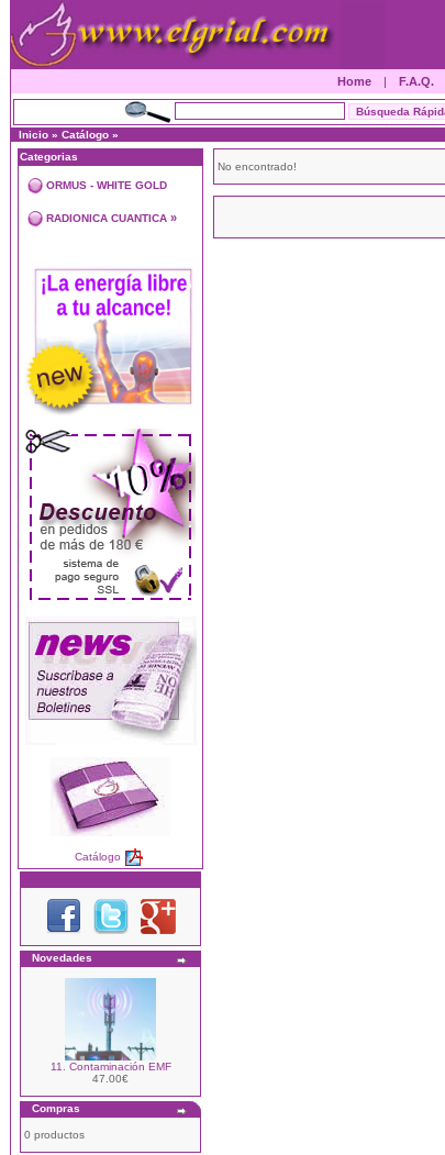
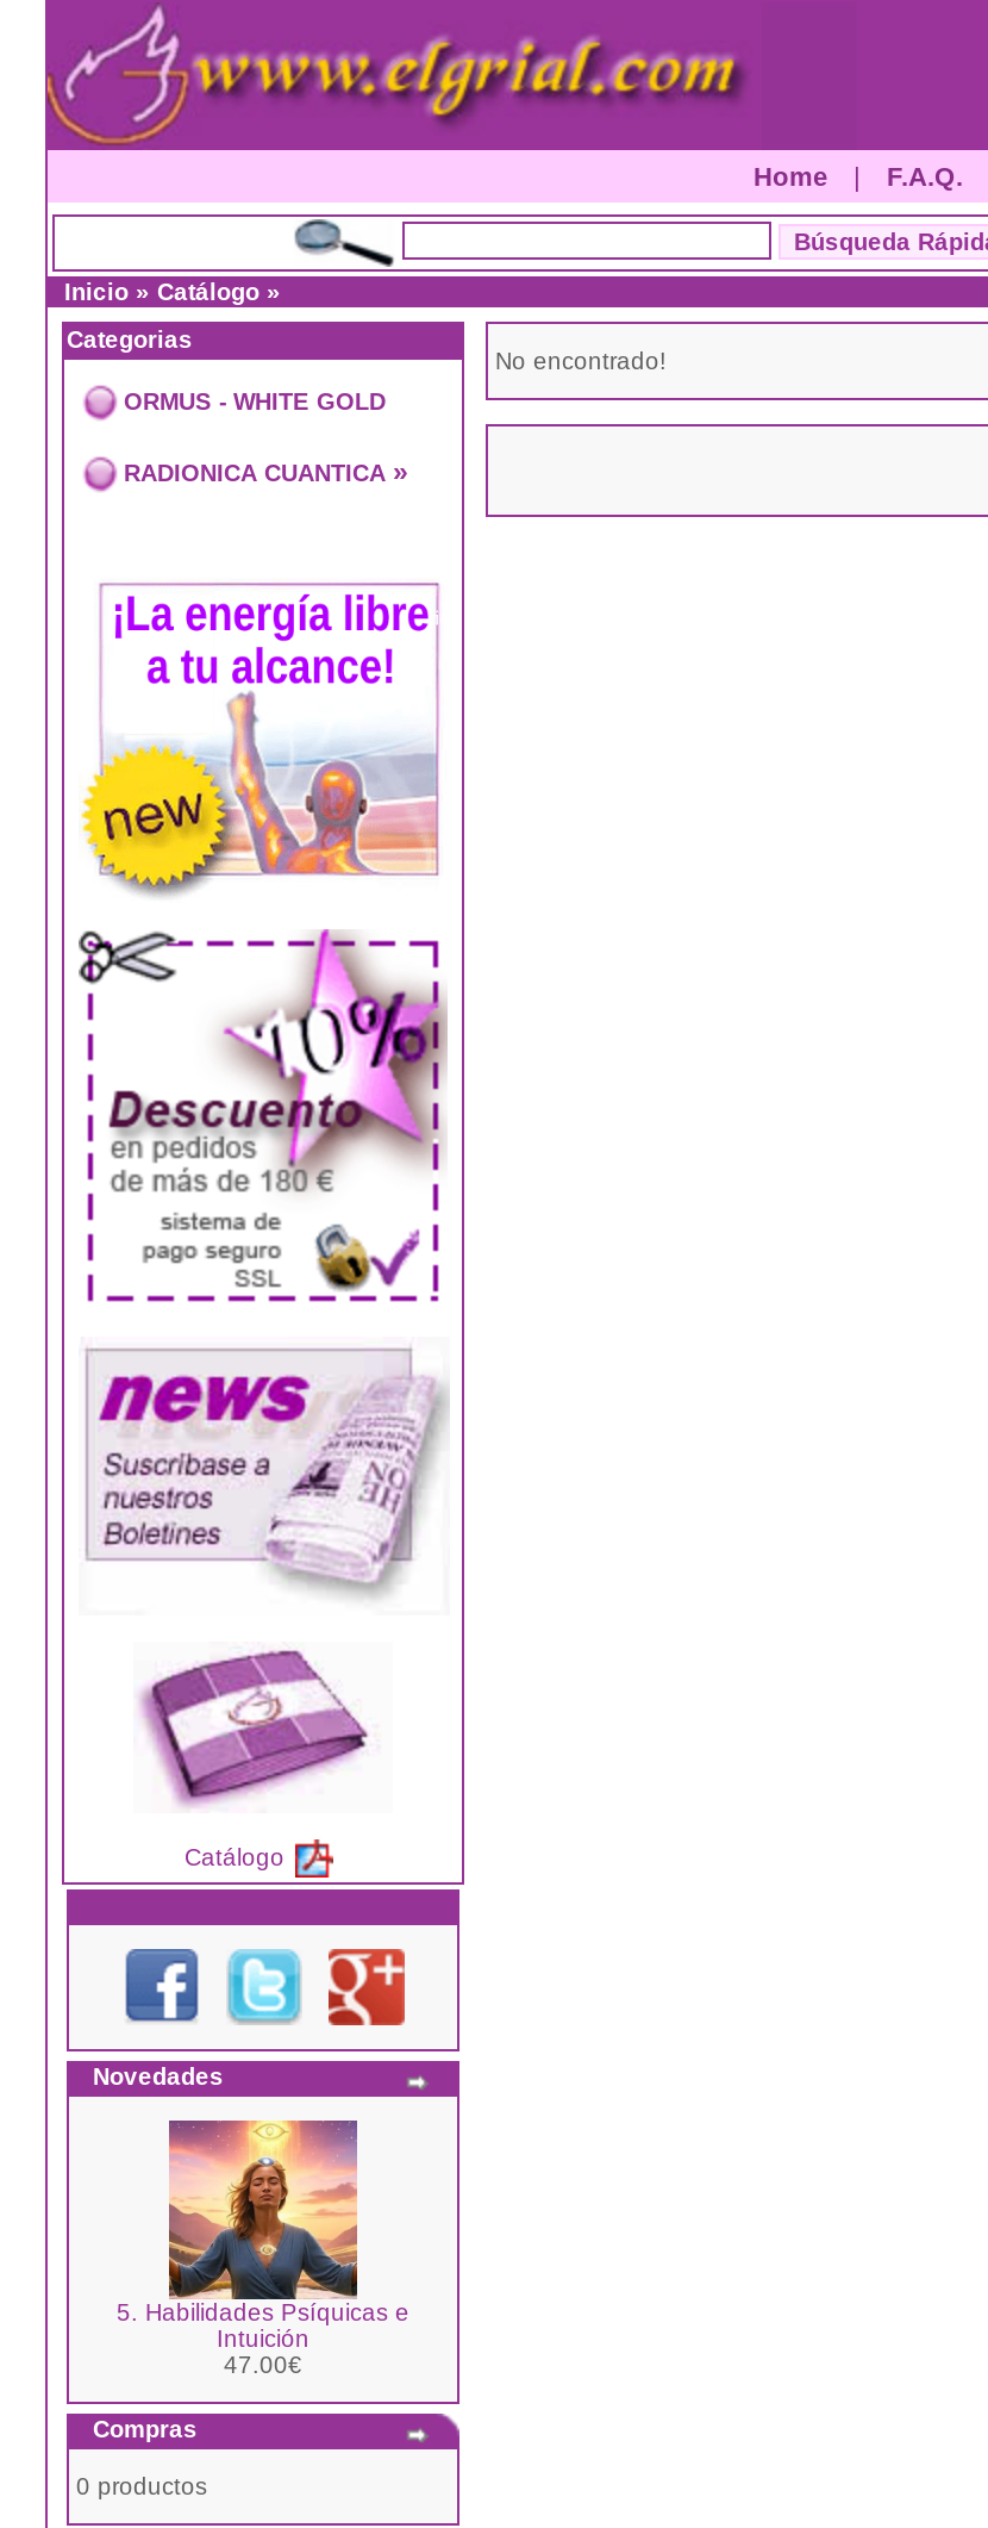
- [image]
- 11. Contaminación EMF
+ [image]
+ 5. Habilidades Psíquicas e
+ Intuición
